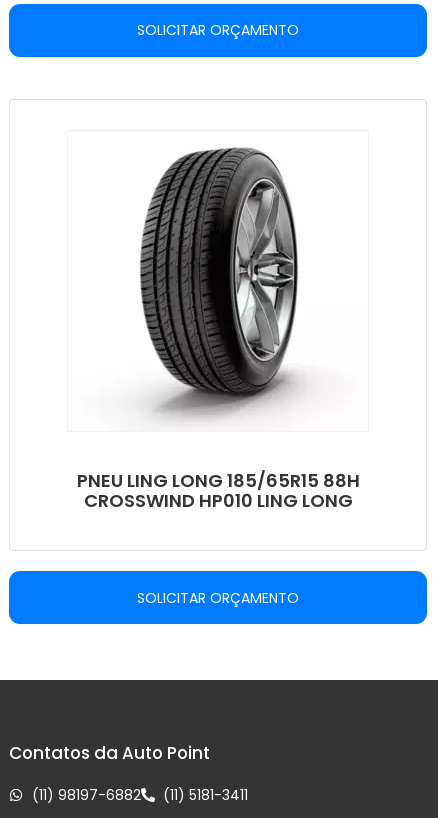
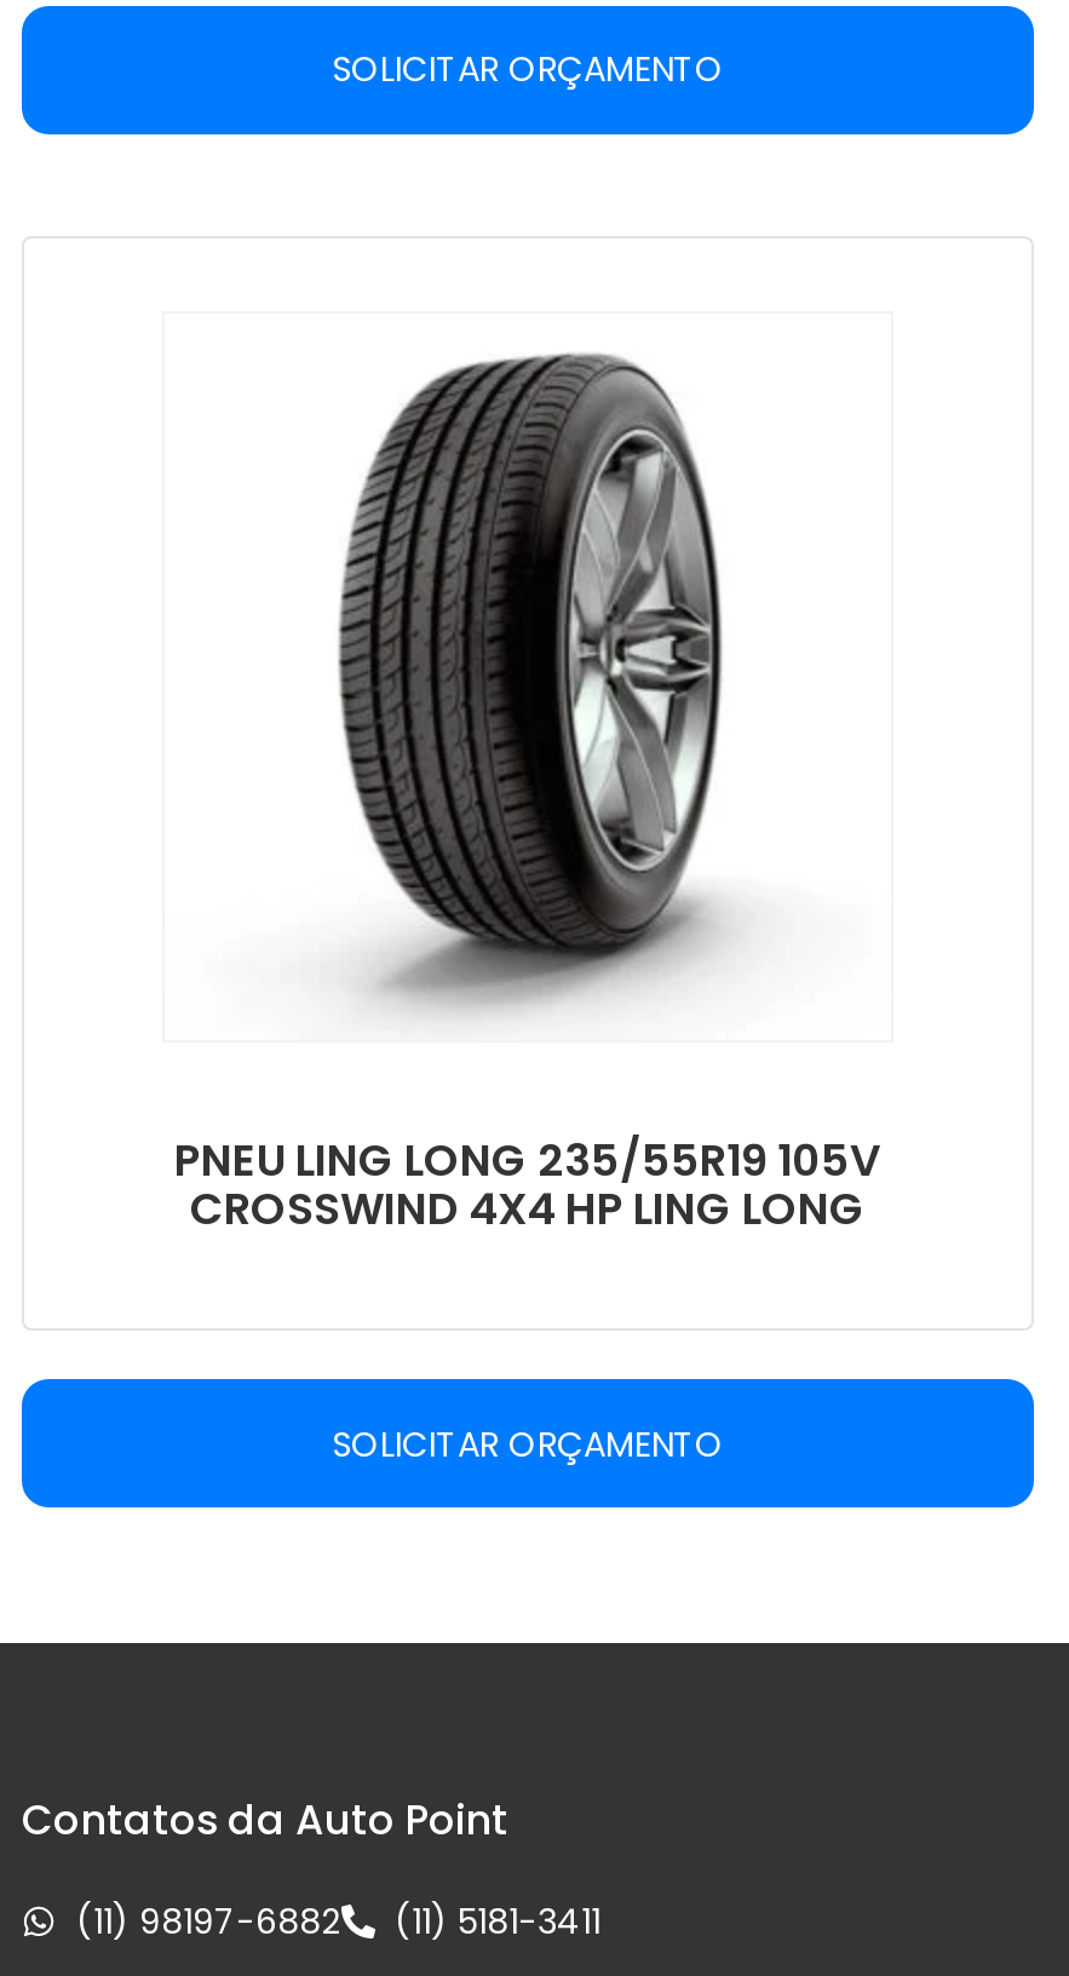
- PNEU LING LONG 185/65R15 88H
- CROSSWIND HP010 LING LONG
+ PNEU LING LONG 235/55R19 105V
+ CROSSWIND 4X4 HP LING LONG
